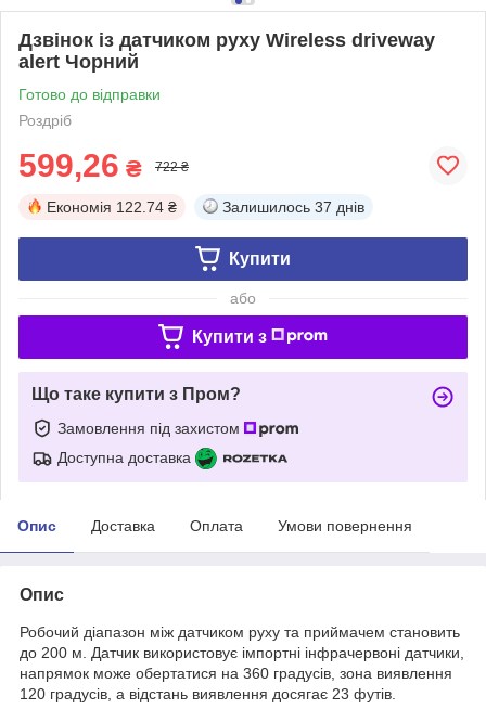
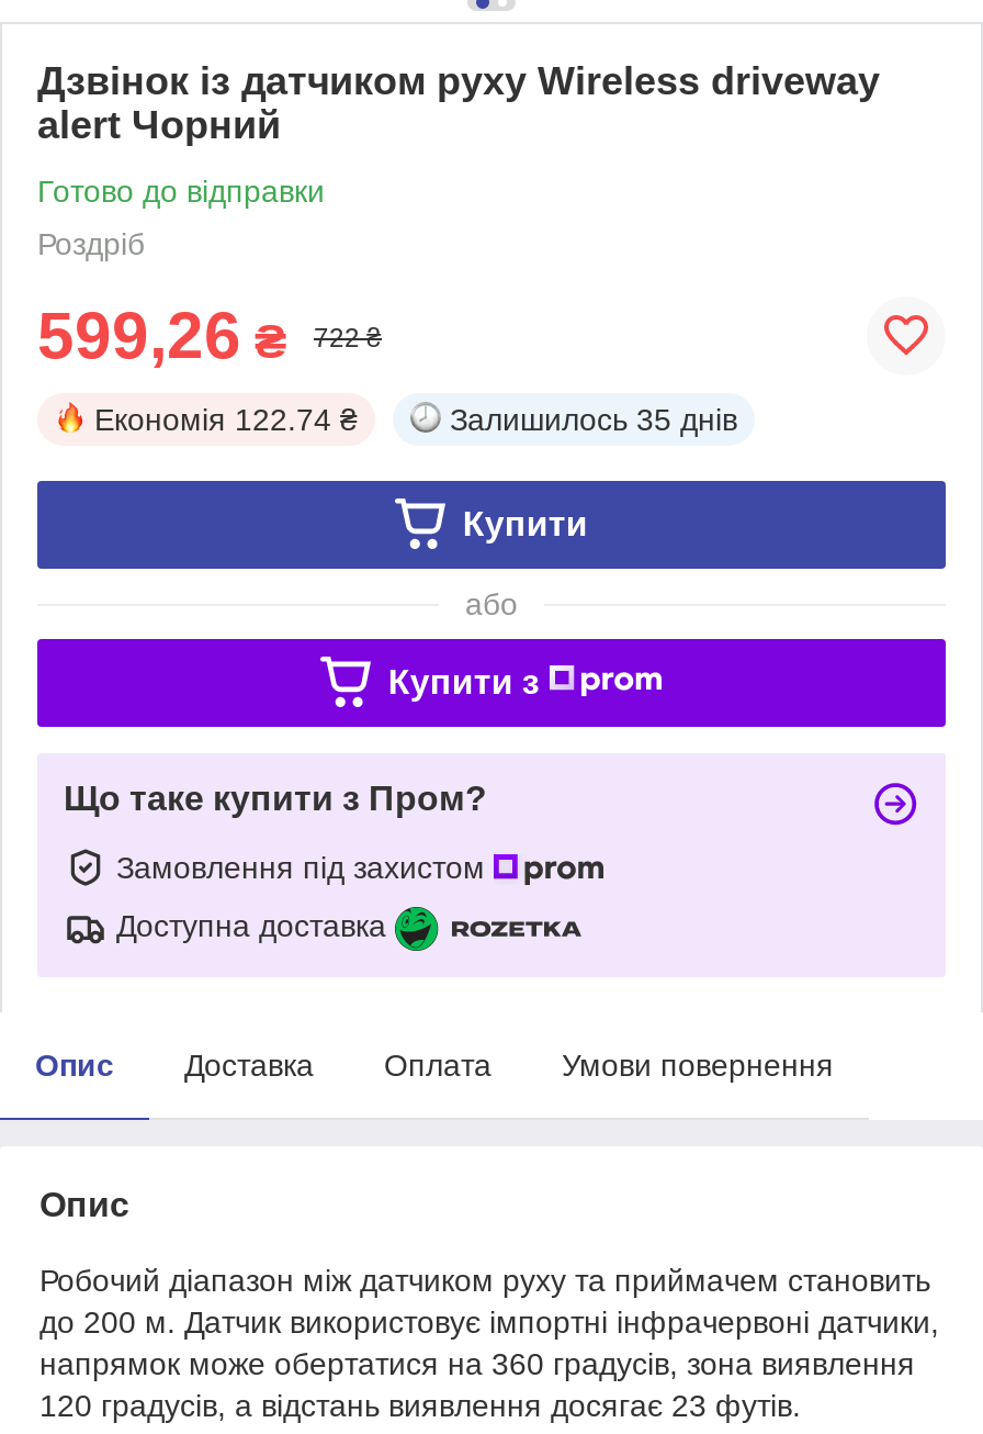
- Залишилось 37 днів
+ Залишилось 35 днів
